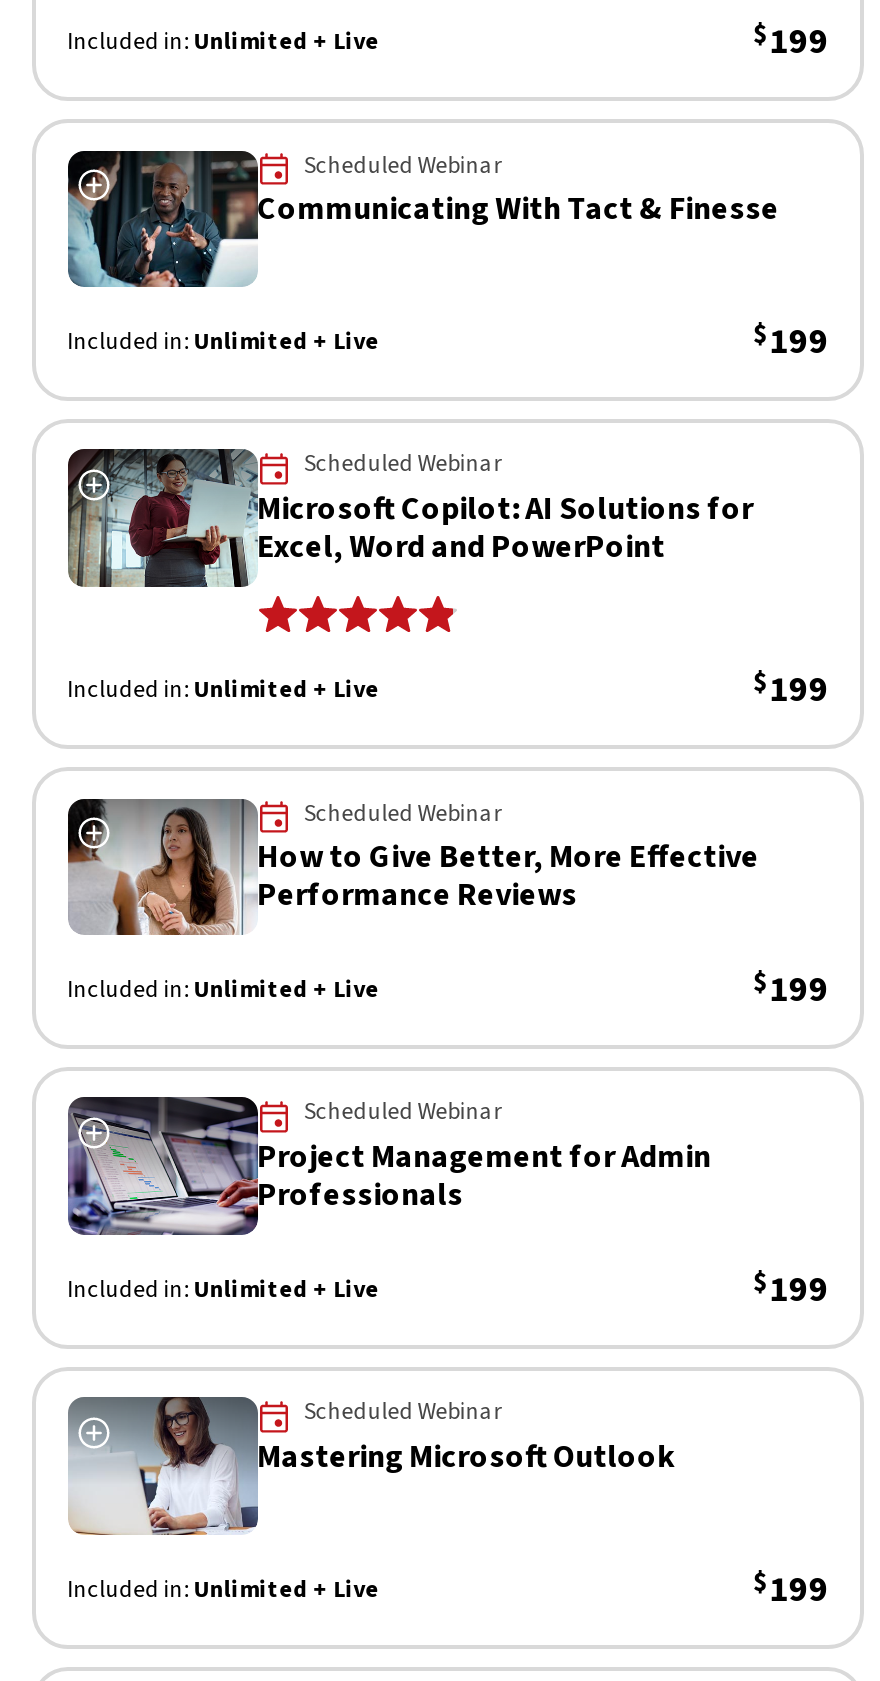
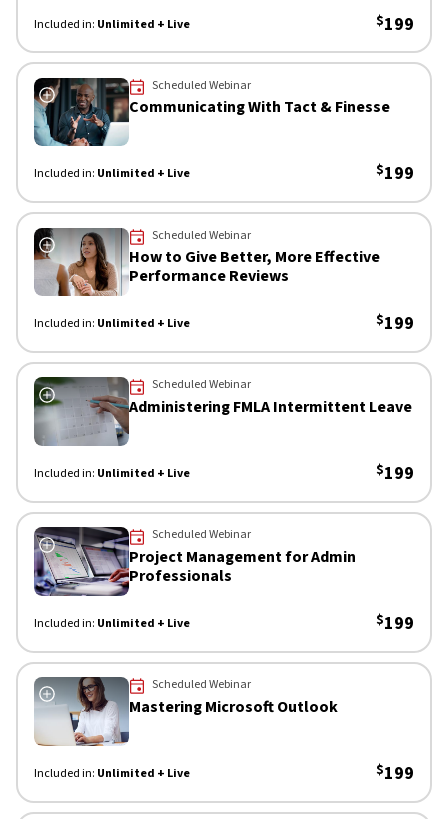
- [image]
+ [image]

- Microsoft Copilot: AI Solutions for
- Excel, Word and PowerPoint

- [image]
+ [image]

moved up: How to Give Better, More Effective | Performance Reviews

+ Administering FMLA Intermittent Leave
